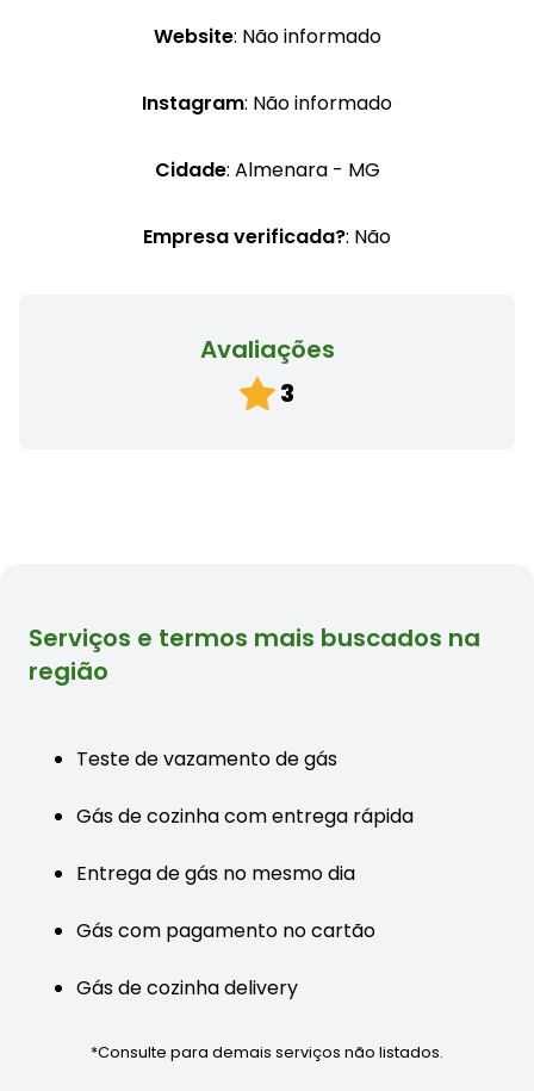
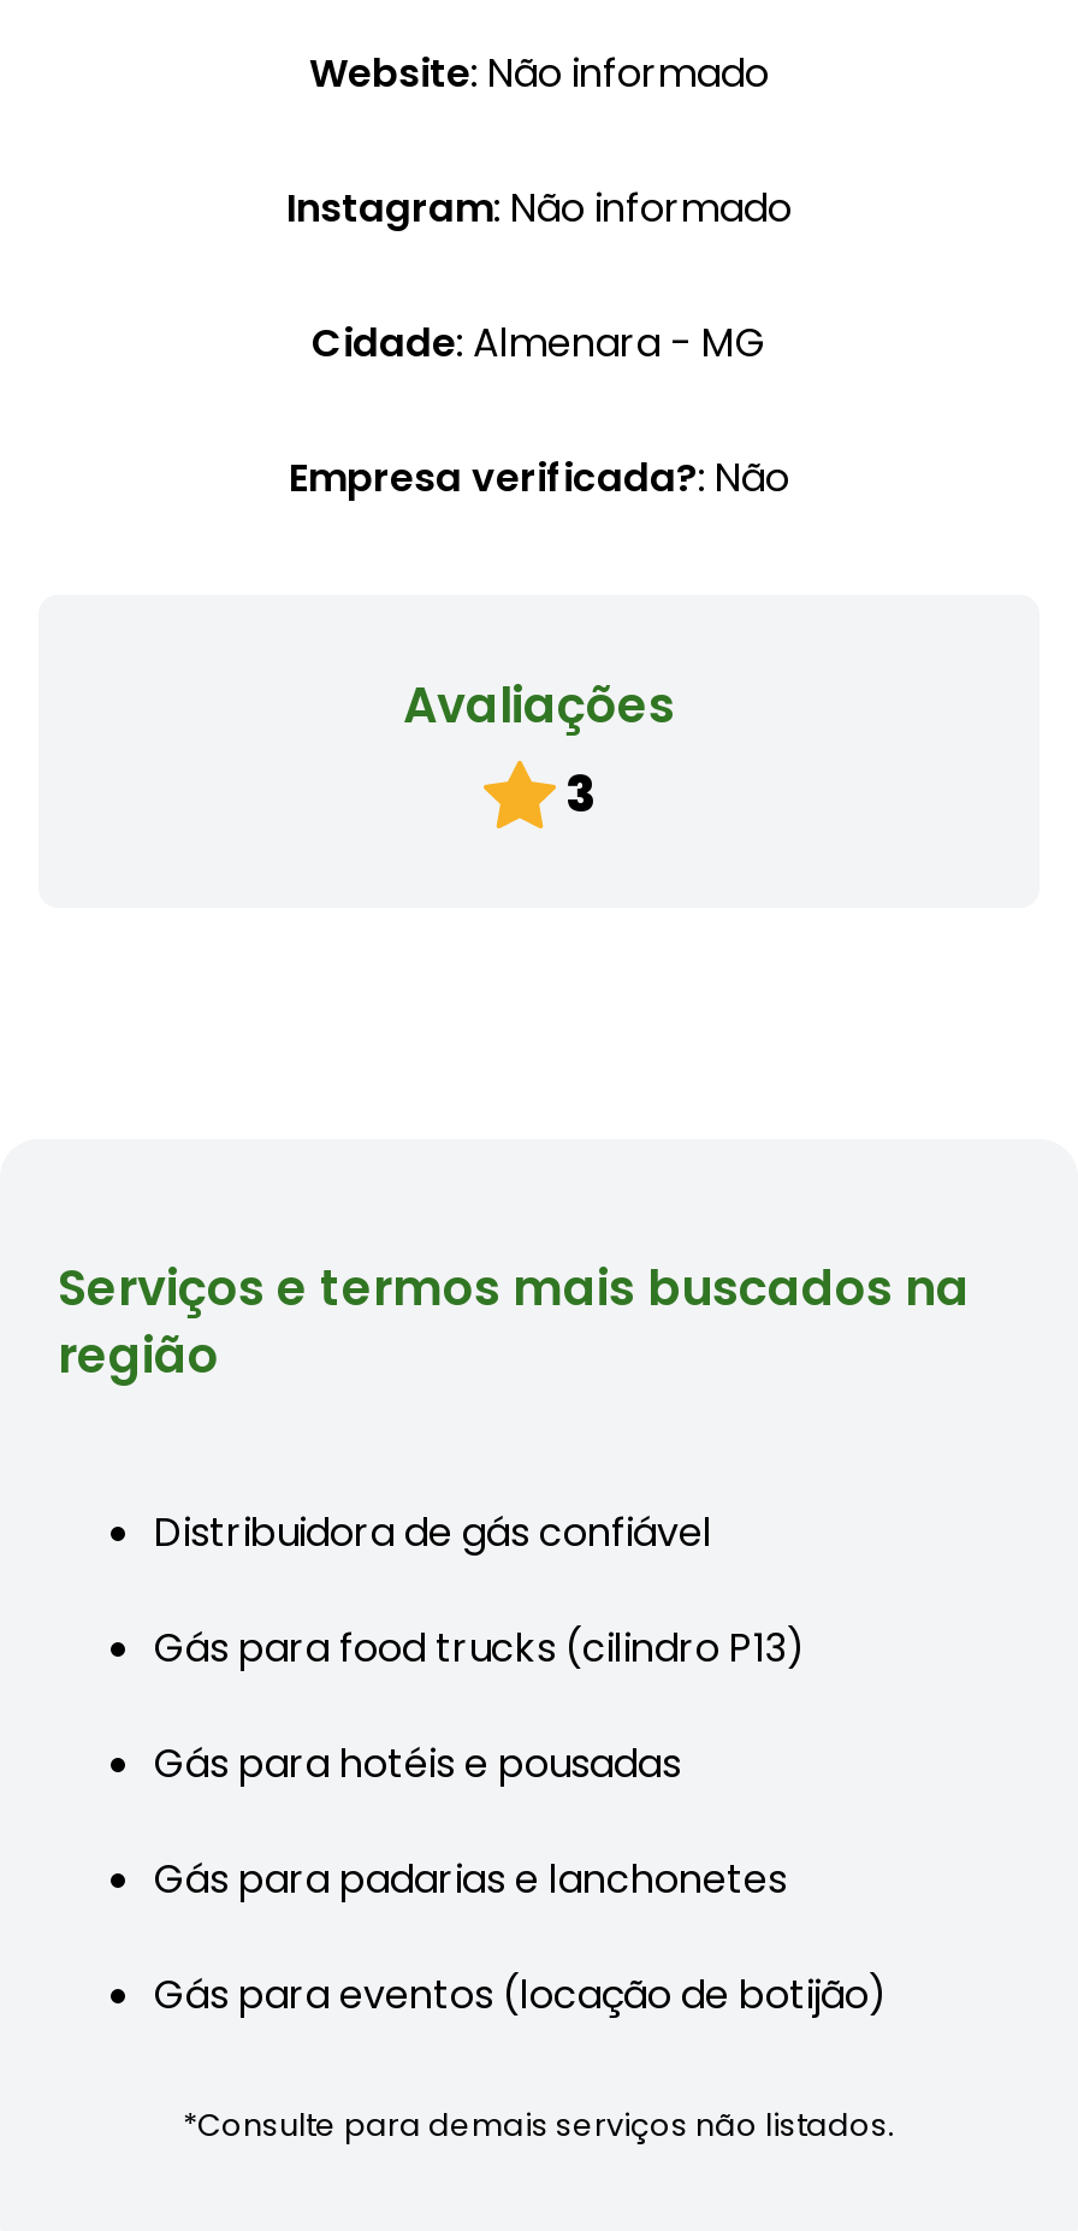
- Teste de vazamento de gás
+ Distribuidora de gás confiável

- Gás de cozinha com entrega rápida
+ Gás para food trucks (cilindro P13)

- Entrega de gás no mesmo dia
+ Gás para hotéis e pousadas

- Gás com pagamento no cartão
+ Gás para padarias e lanchonetes

- Gás de cozinha delivery
+ Gás para eventos (locação de botijão)
